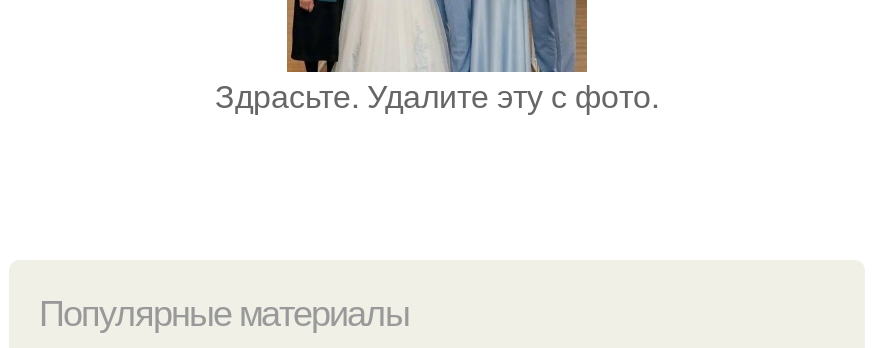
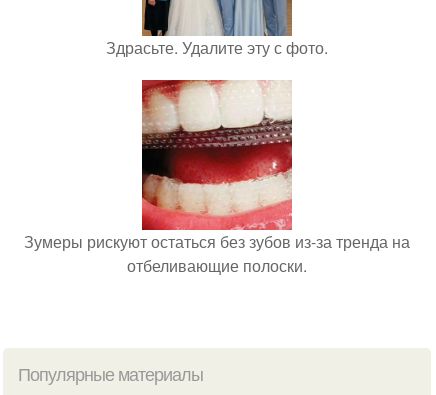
+ [image]
+ Зумеры рискуют остаться без зубов из-за тренда на
+ отбеливающие полоски.
